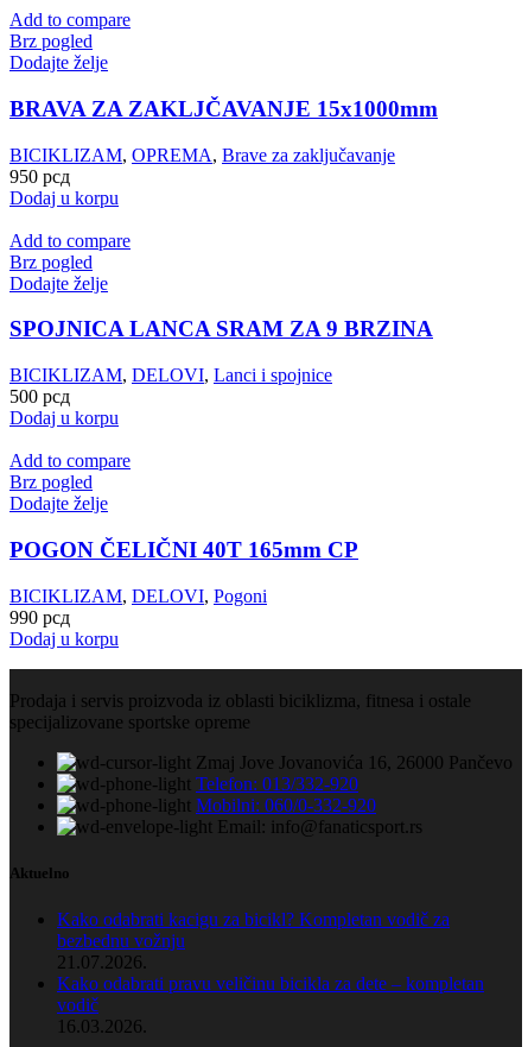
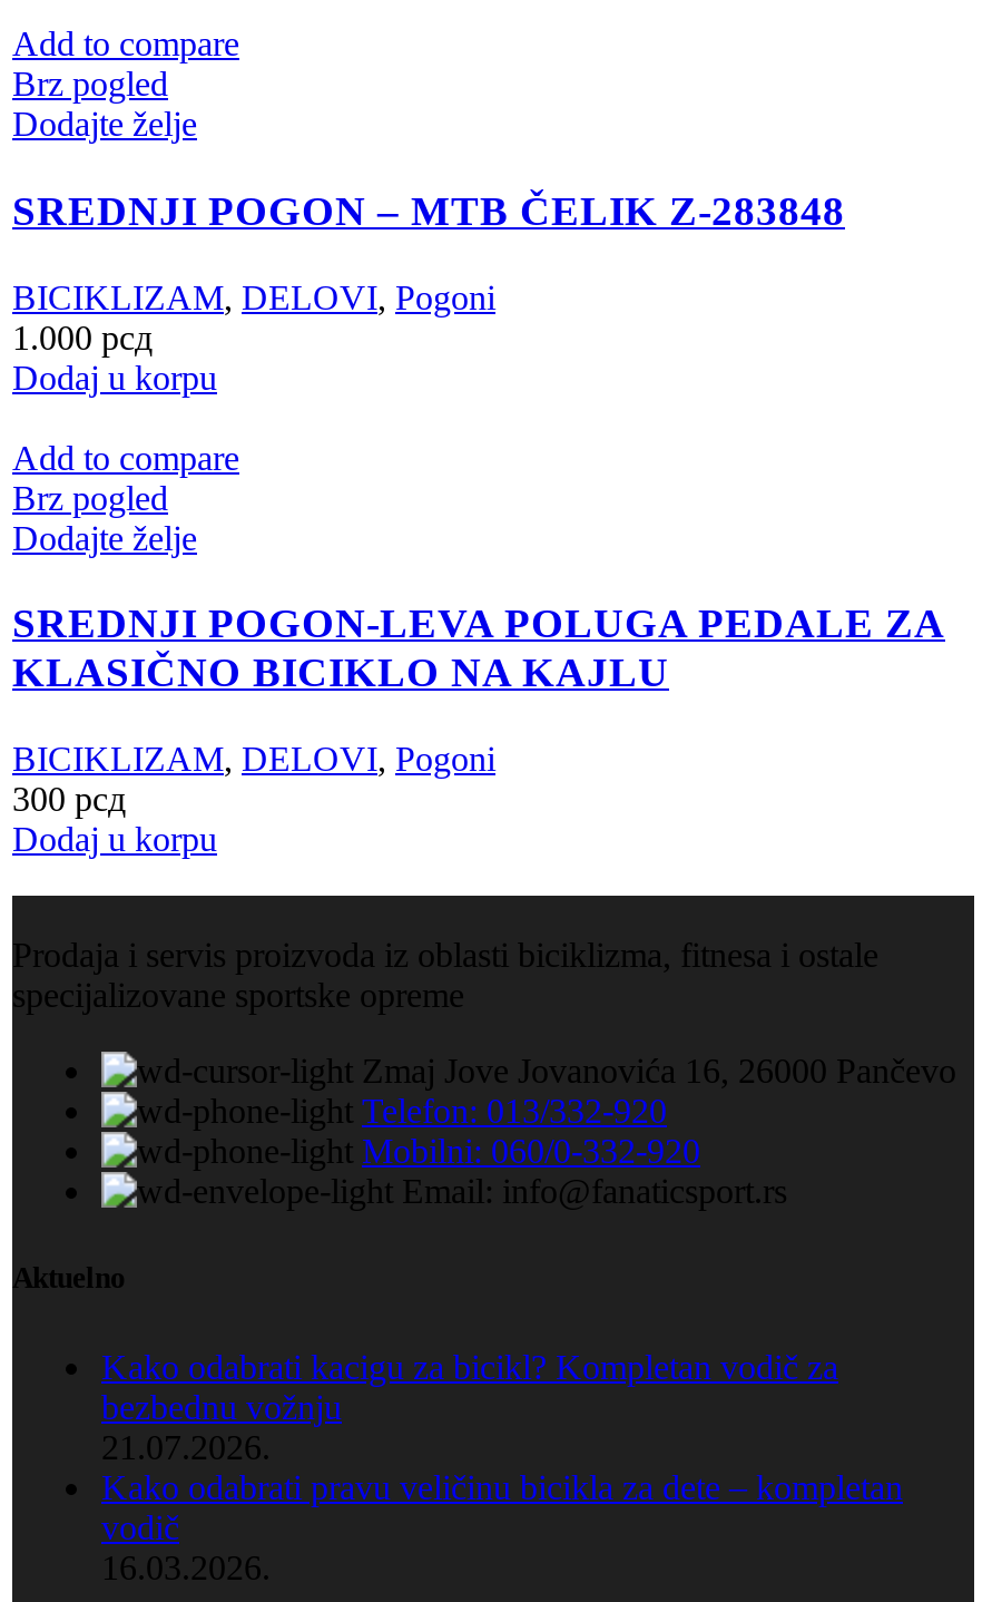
- BRAVA ZA ZAKLJČAVANJE 15x1000mm
+ SREDNJI POGON – MTB ČELIK Z-283848

- BICIKLIZAM, OPREMA, Brave za zaključavanje
- 950 рсд
+ BICIKLIZAM, DELOVI, Pogoni
+ 1.000 рсд

- SPOJNICA LANCA SRAM ZA 9 BRZINA
- BICIKLIZAM, DELOVI, Lanci i spojnice
- 500 рсд
- Dodaj u korpu
- Add to compare
- Brz pogled
- Dodajte želje
- POGON ČELIČNI 40T 165mm CP
+ SREDNJI POGON-LEVA POLUGA PEDALE ZA
+ KLASIČNO BICIKLO NA KAJLU

- 990 рсд
+ 300 рсд
